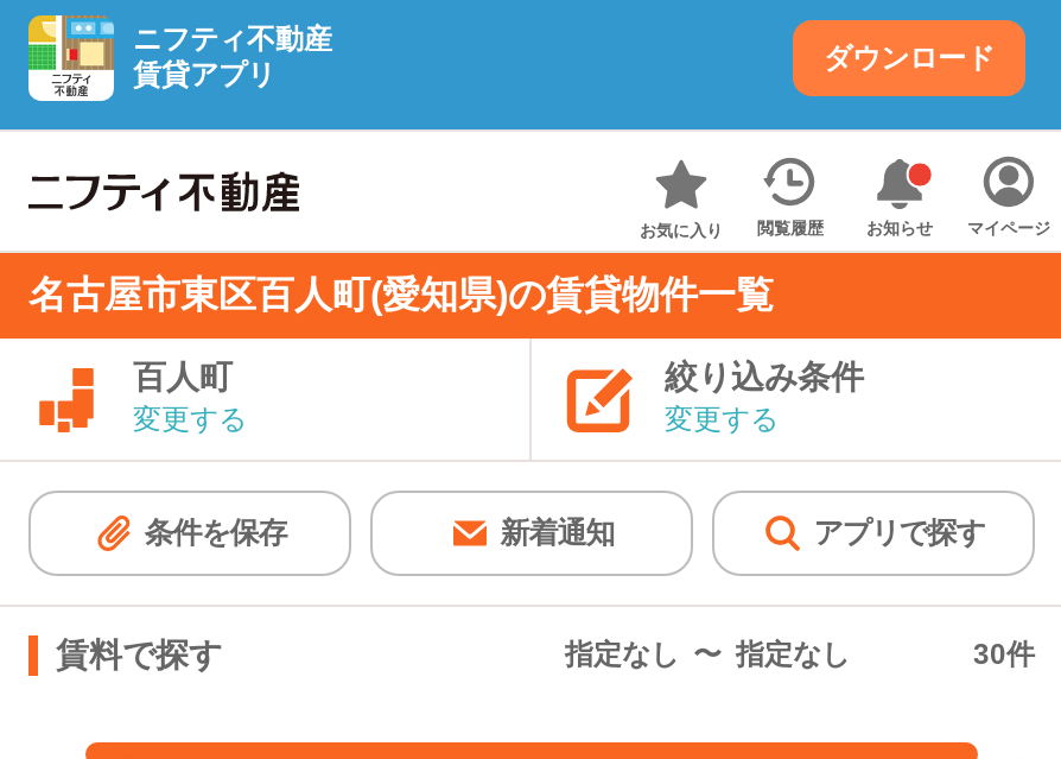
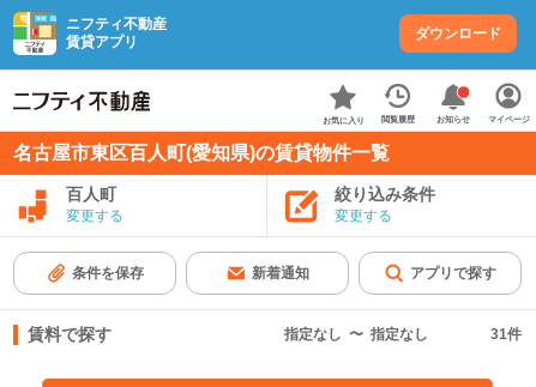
- 30件
+ 31件
